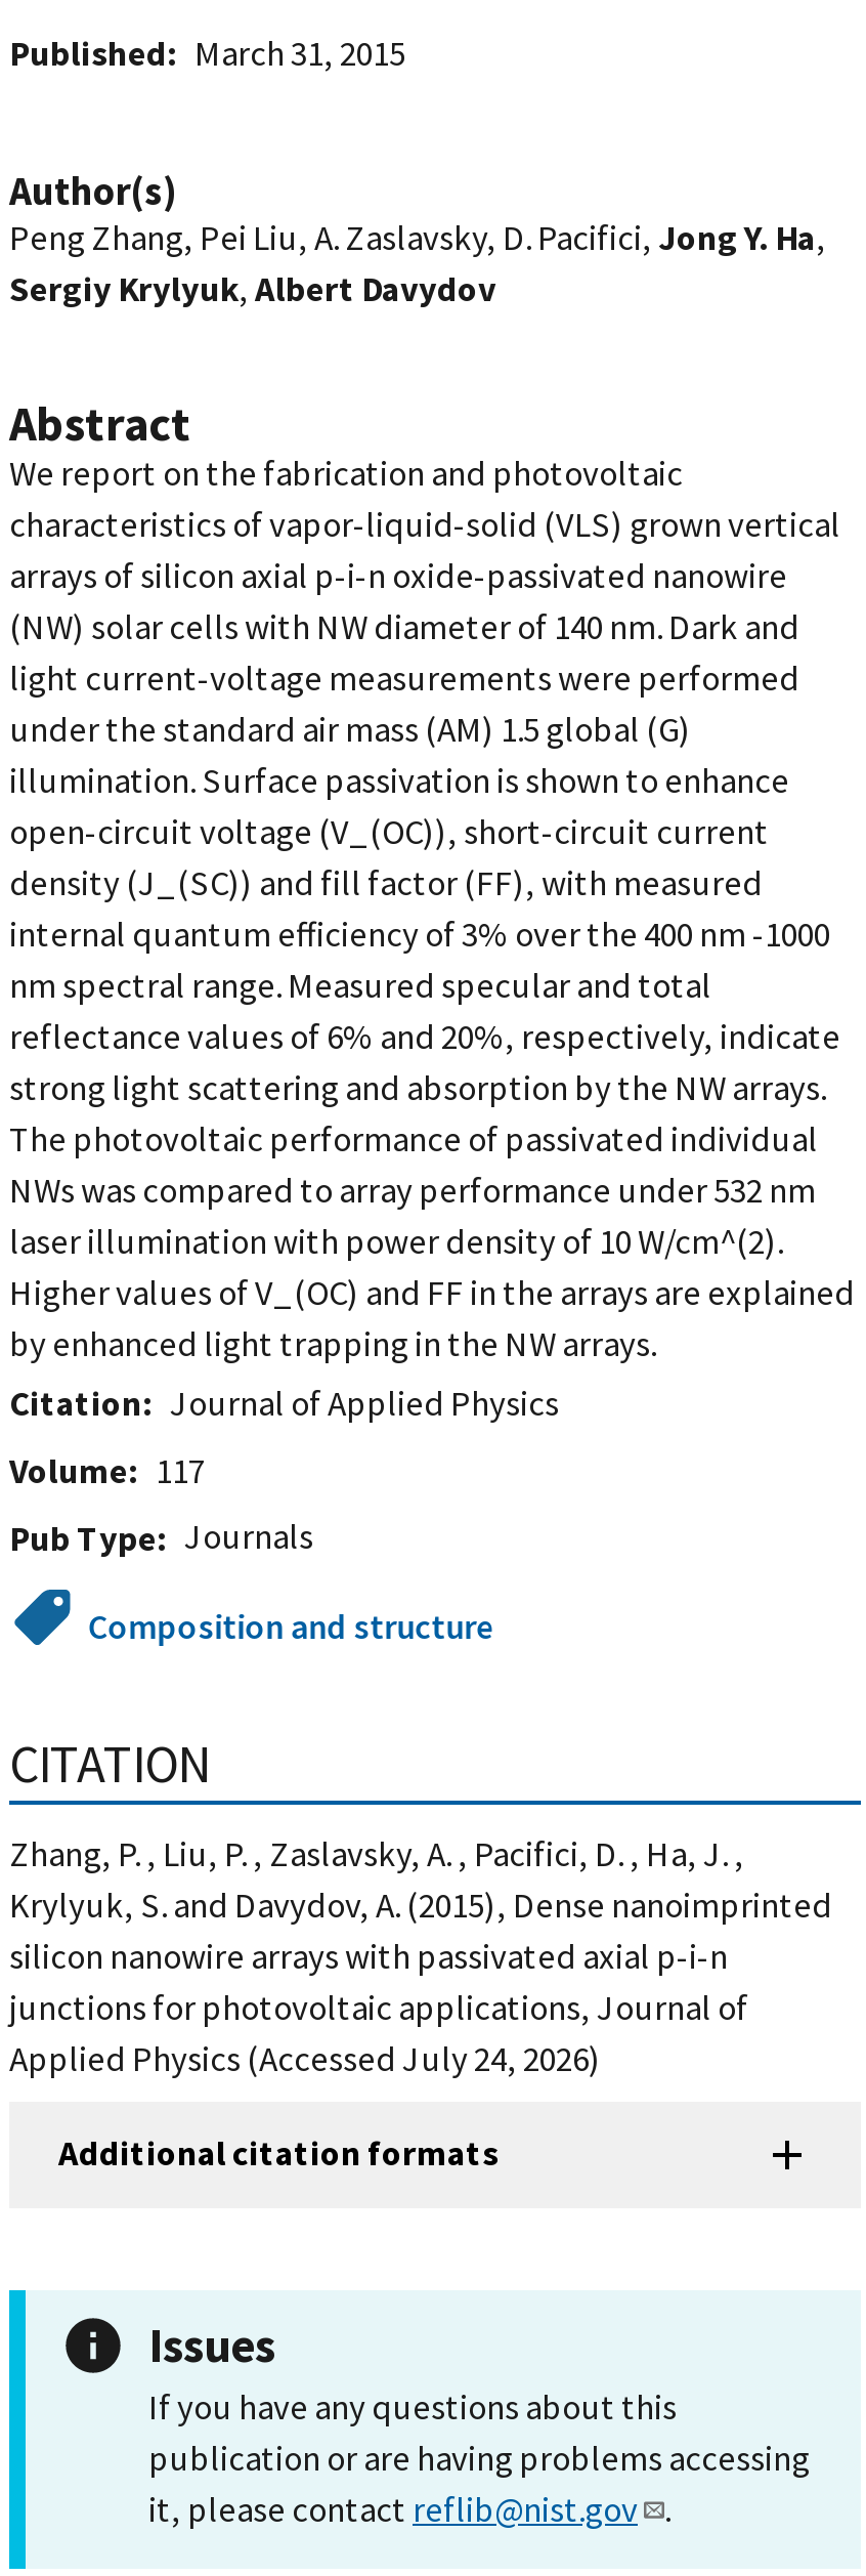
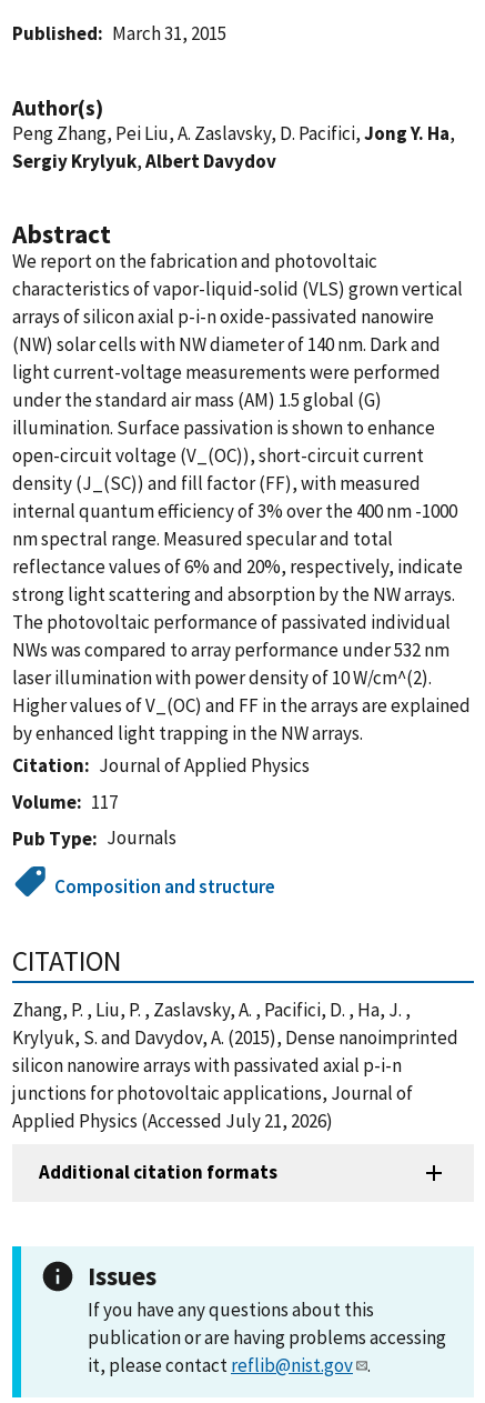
- Applied Physics (Accessed July 24, 2026)
+ Applied Physics (Accessed July 21, 2026)
